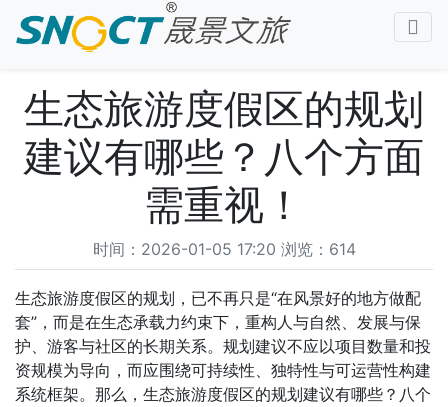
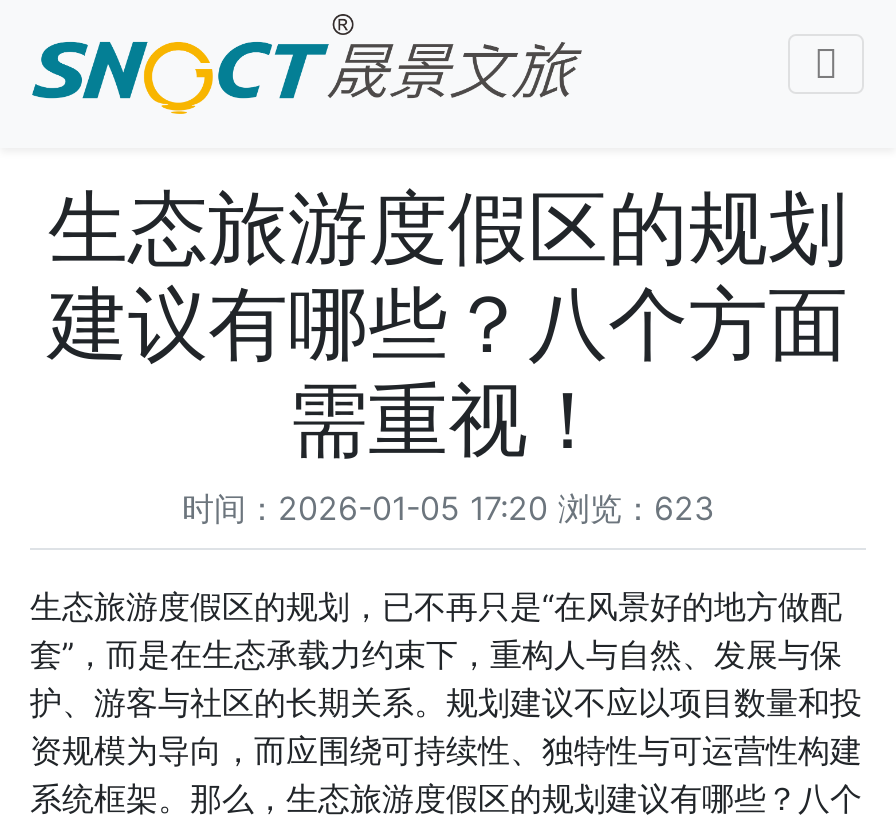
- 时间：2026-01-05 17:20 浏览：614
+ 时间：2026-01-05 17:20 浏览：623
